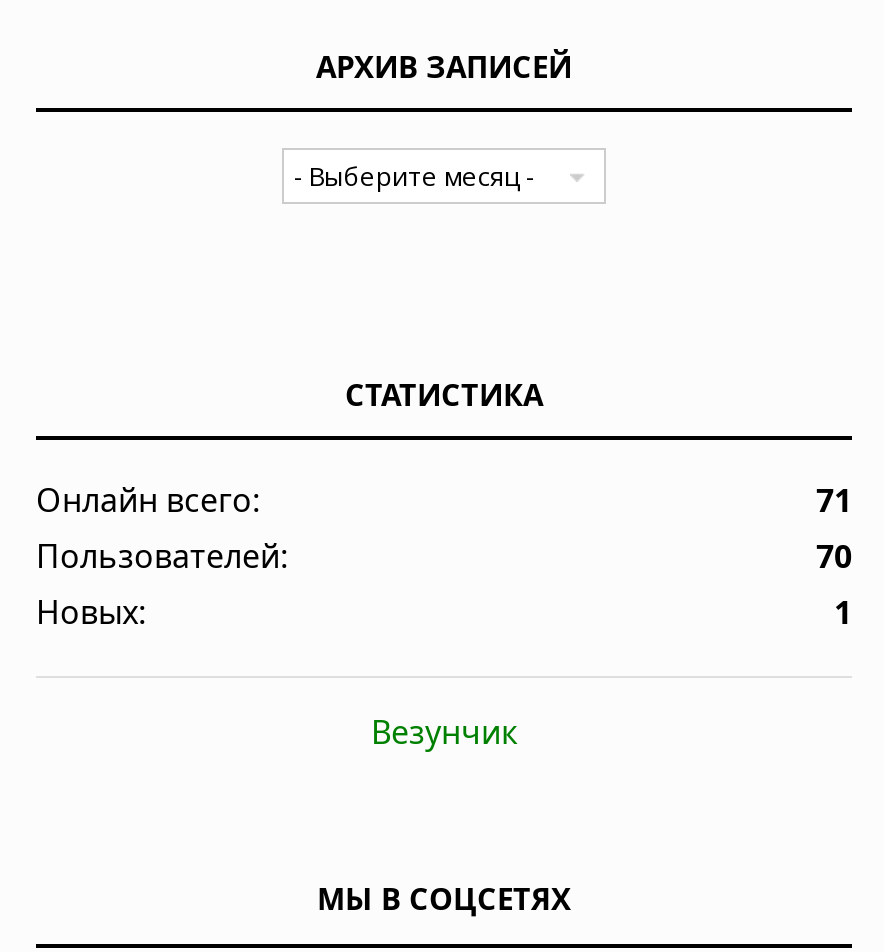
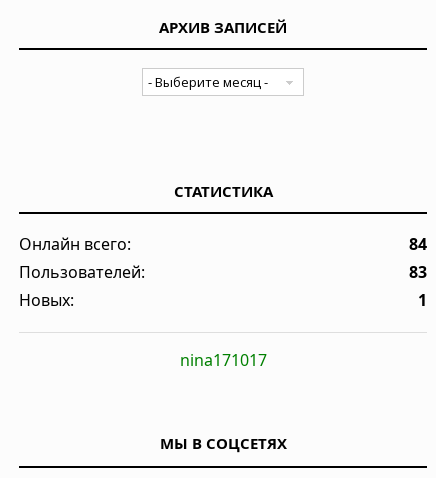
- 71
+ 84

- 70
+ 83

- Везунчик
+ nina171017
